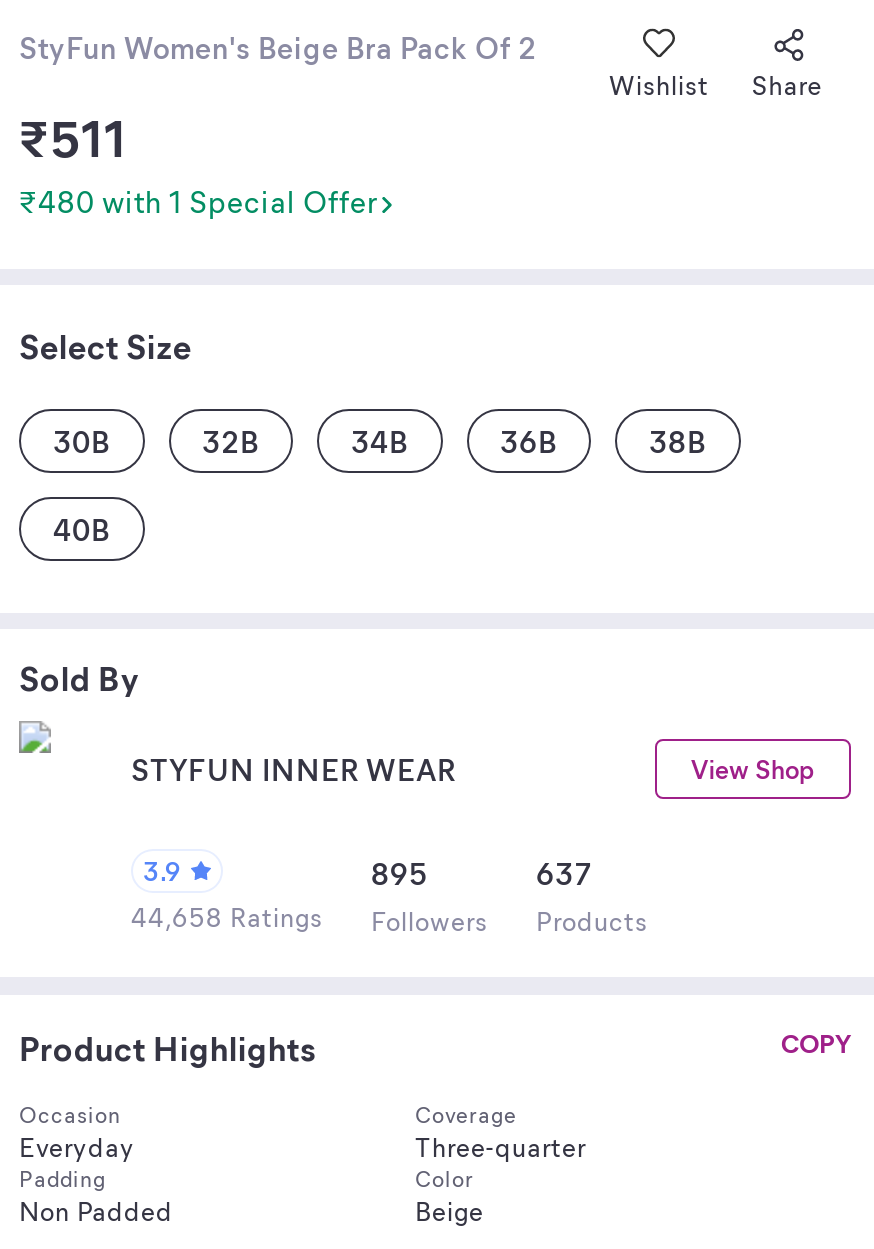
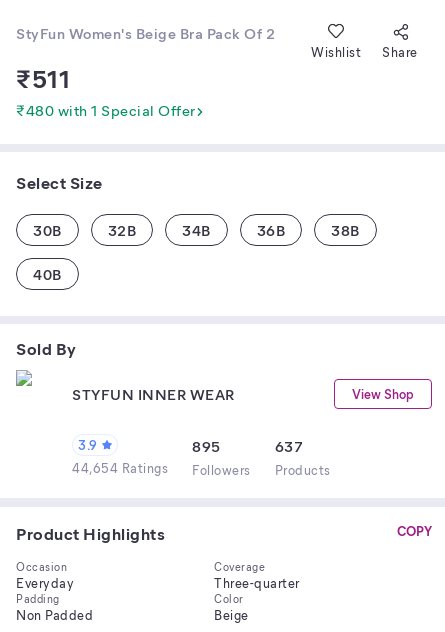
- 44,658 Ratings Followers Products
+ 44,654 Ratings Followers Products
